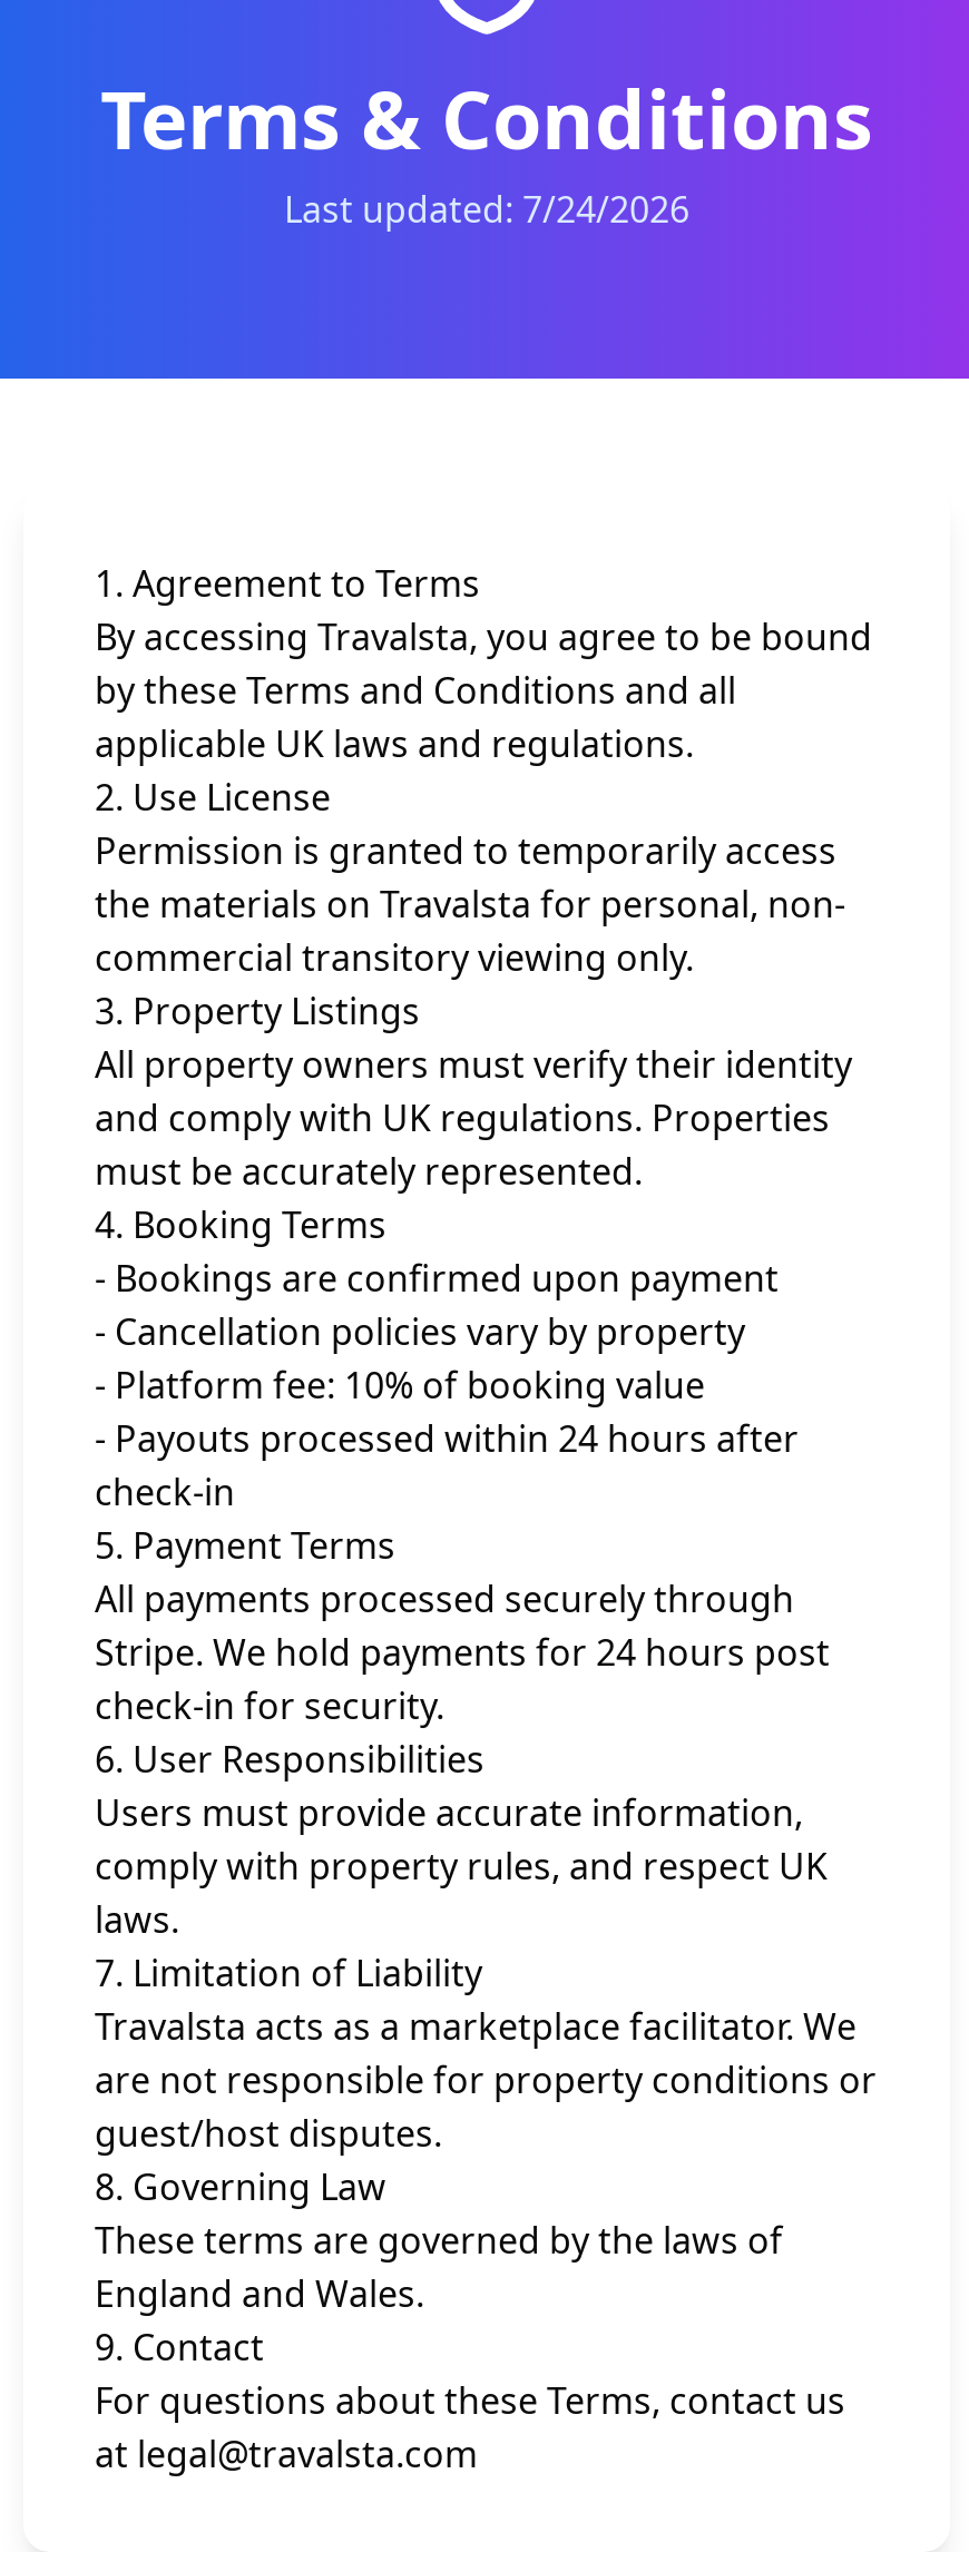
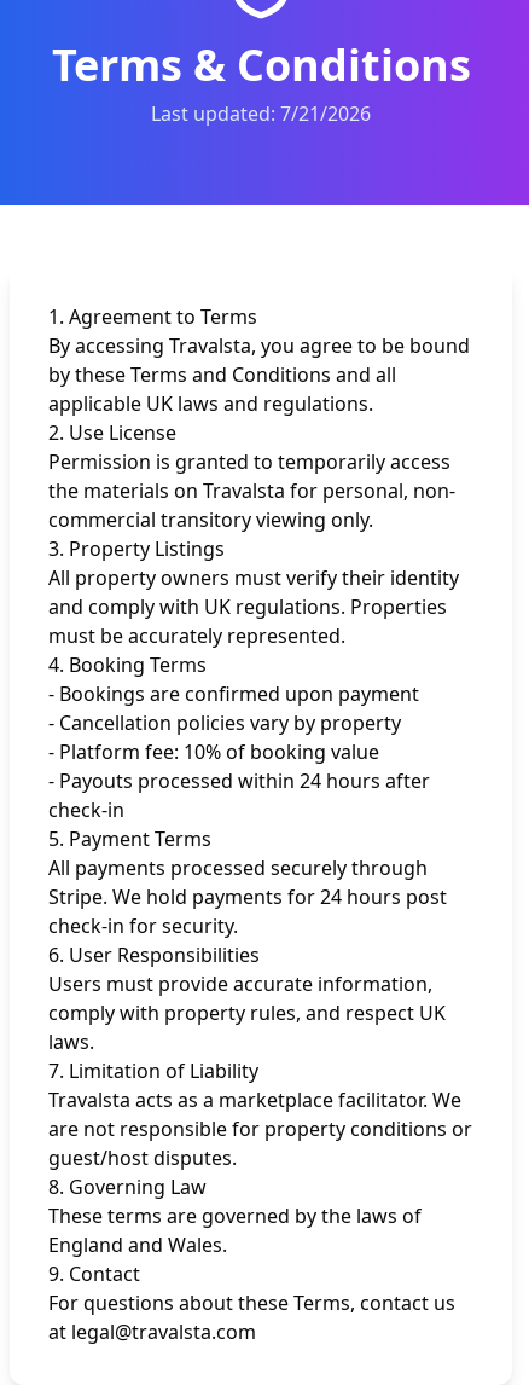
- Last updated: 7/24/2026
+ Last updated: 7/21/2026
